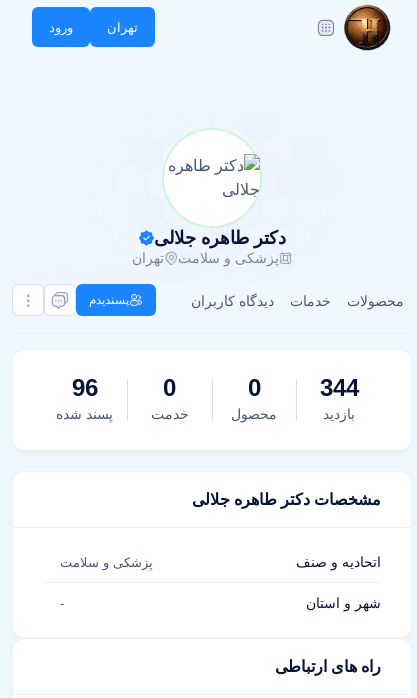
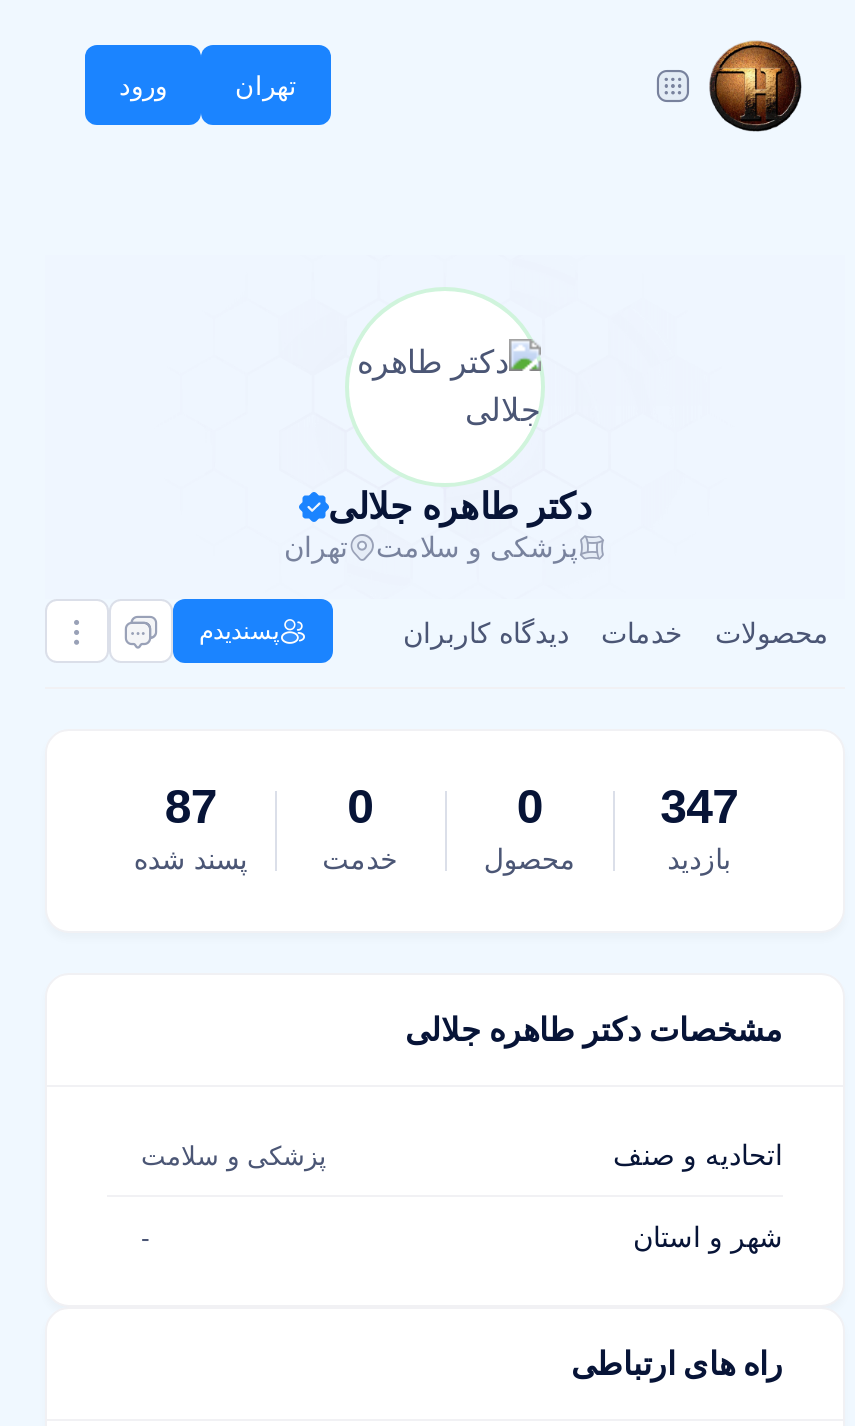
- 96
+ 87

- 344
+ 347
